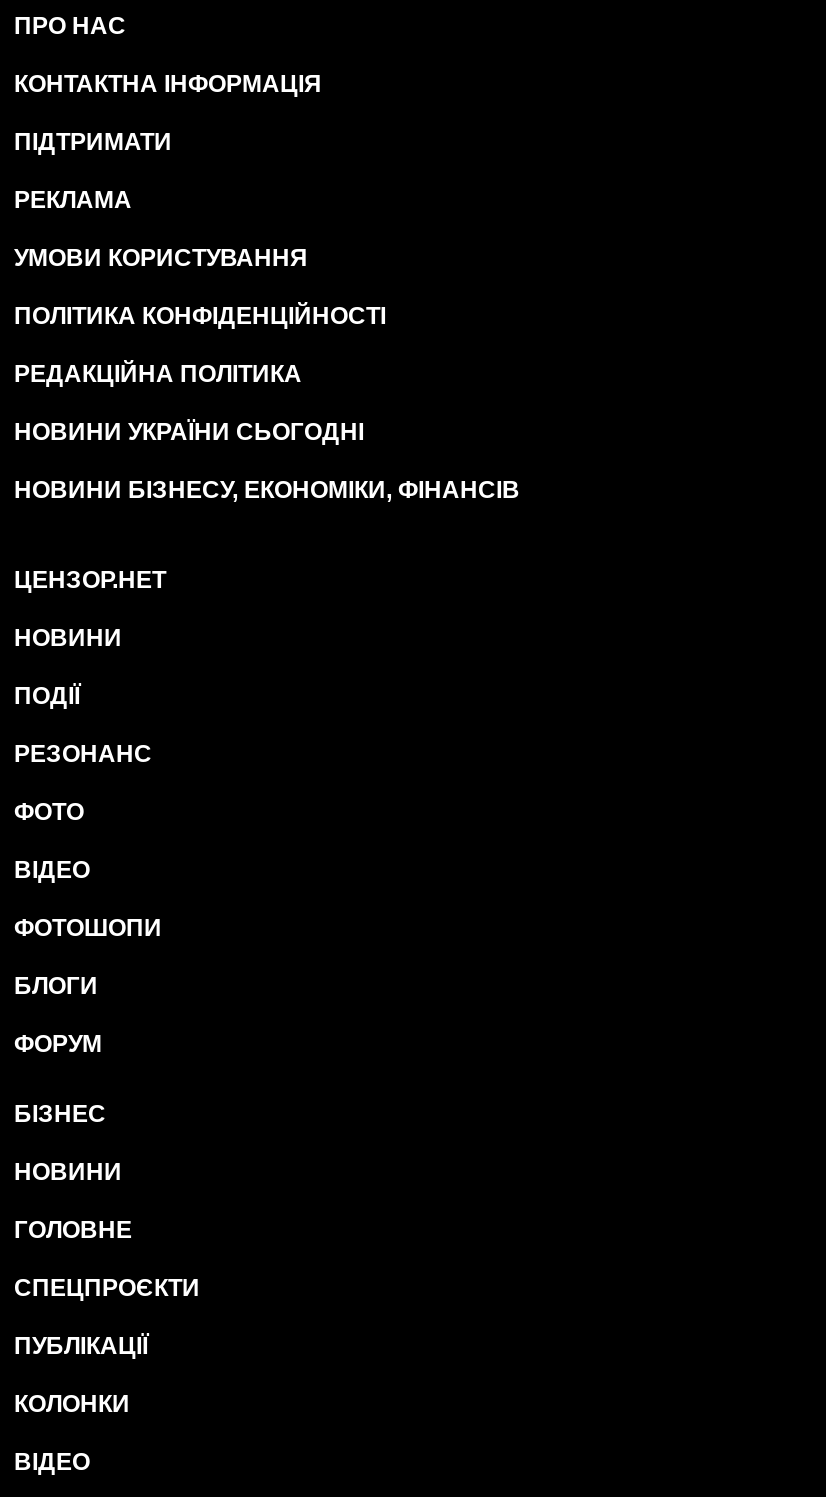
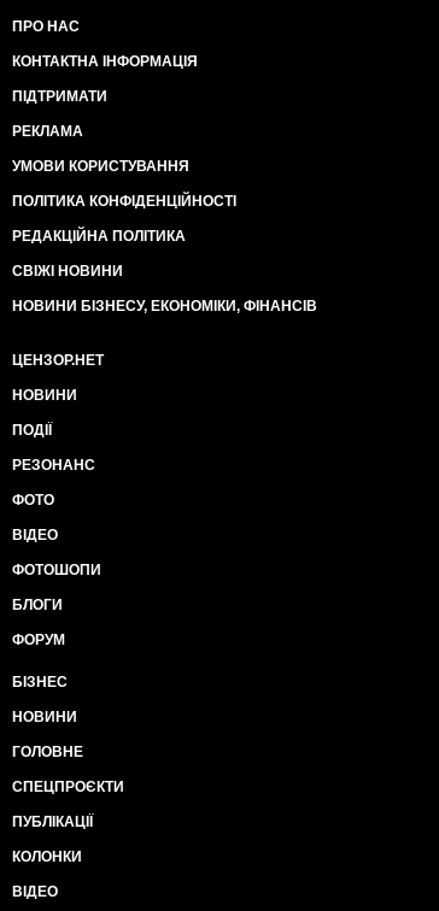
- НОВИНИ УКРАЇНИ СЬОГОДНІ
+ СВІЖІ НОВИНИ
